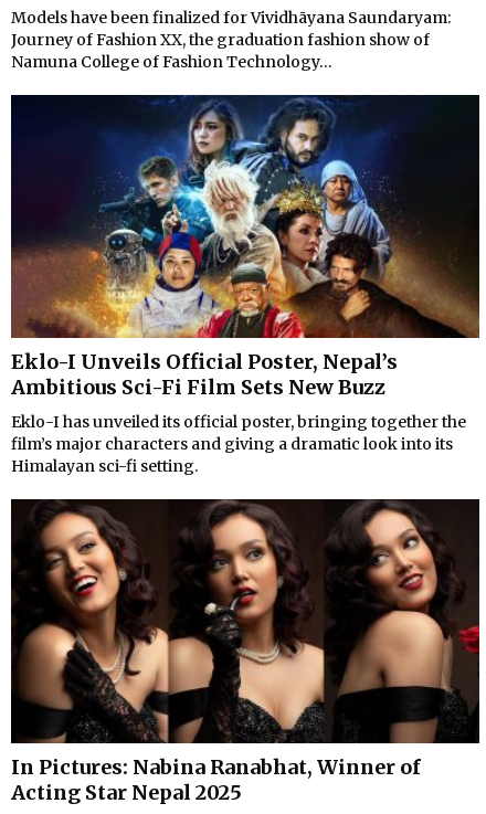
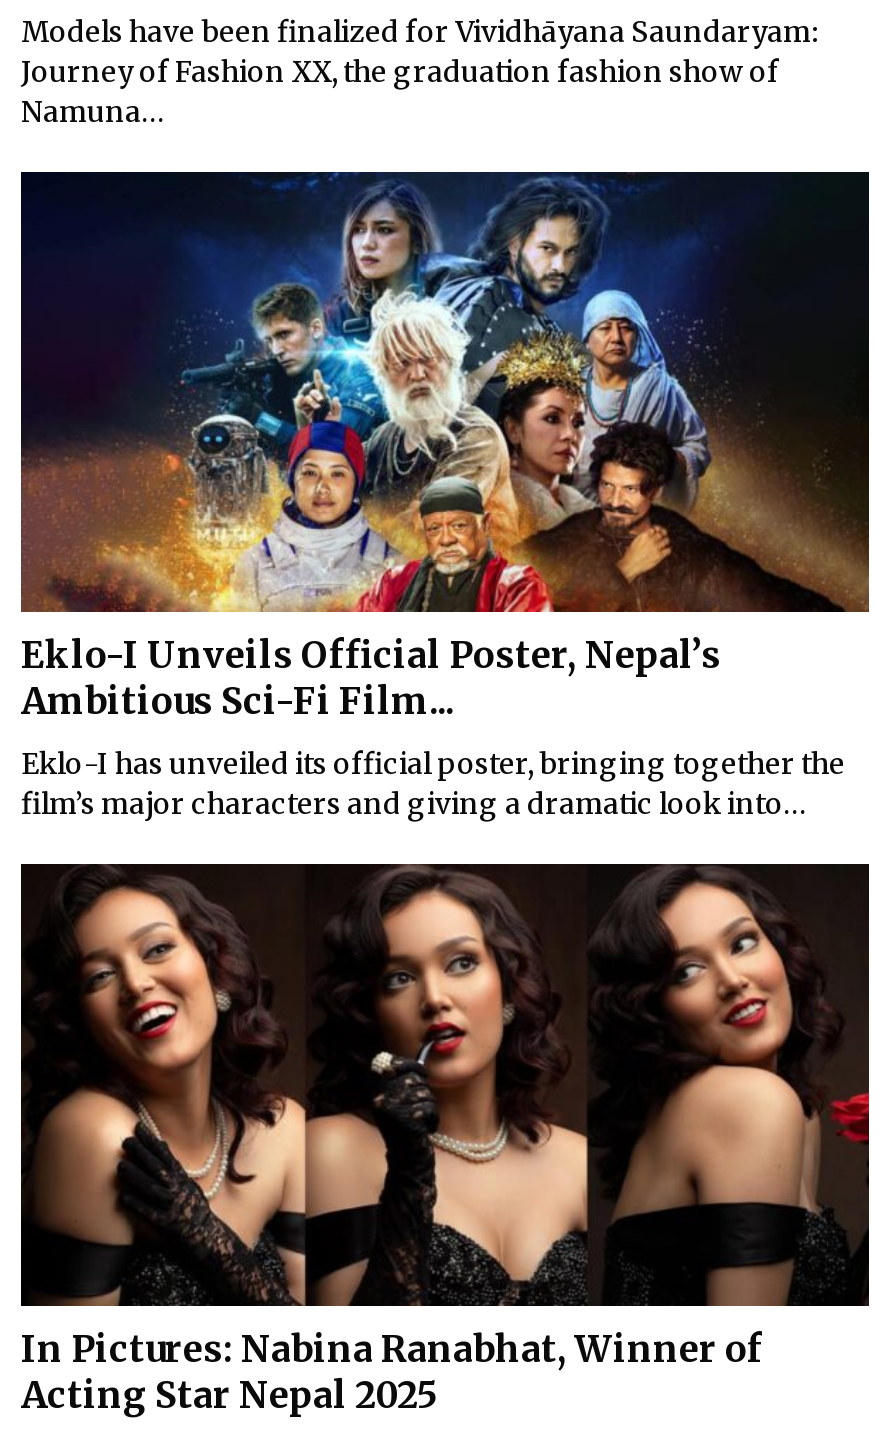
- Namuna College of Fashion Technology...
+ Namuna...

- Ambitious Sci-Fi Film Sets New Buzz
+ Ambitious Sci-Fi Film...

- film’s major characters and giving a dramatic look into its
- Himalayan sci-fi setting.
+ film’s major characters and giving a dramatic look into...
